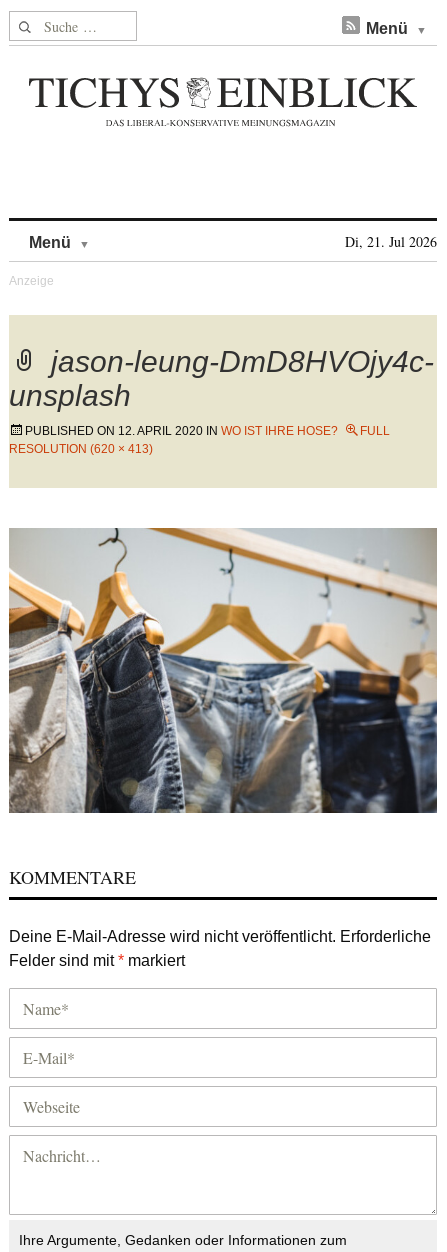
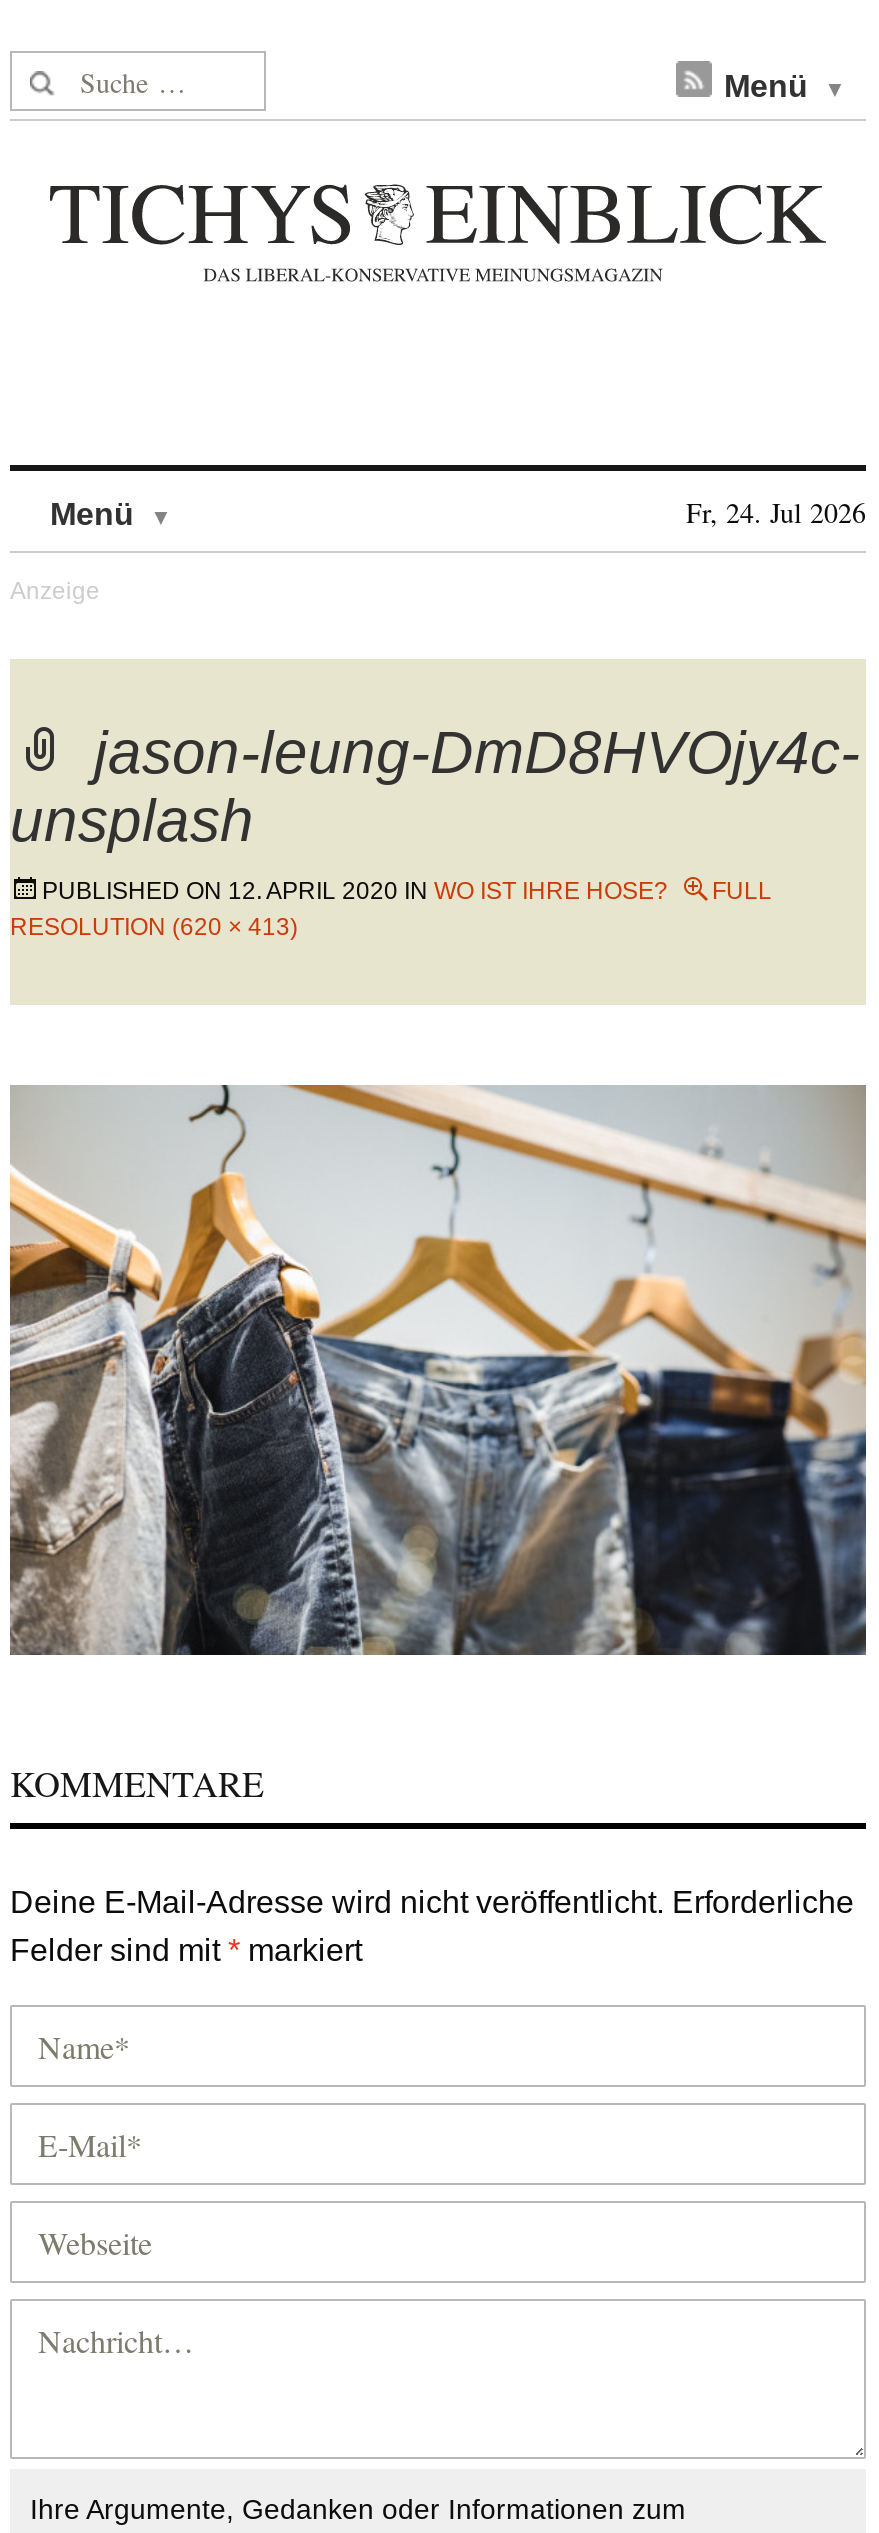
- Di, 21. Jul 2026
+ Fr, 24. Jul 2026
